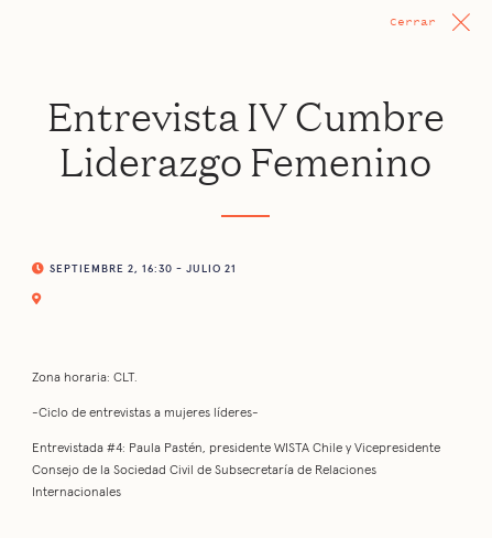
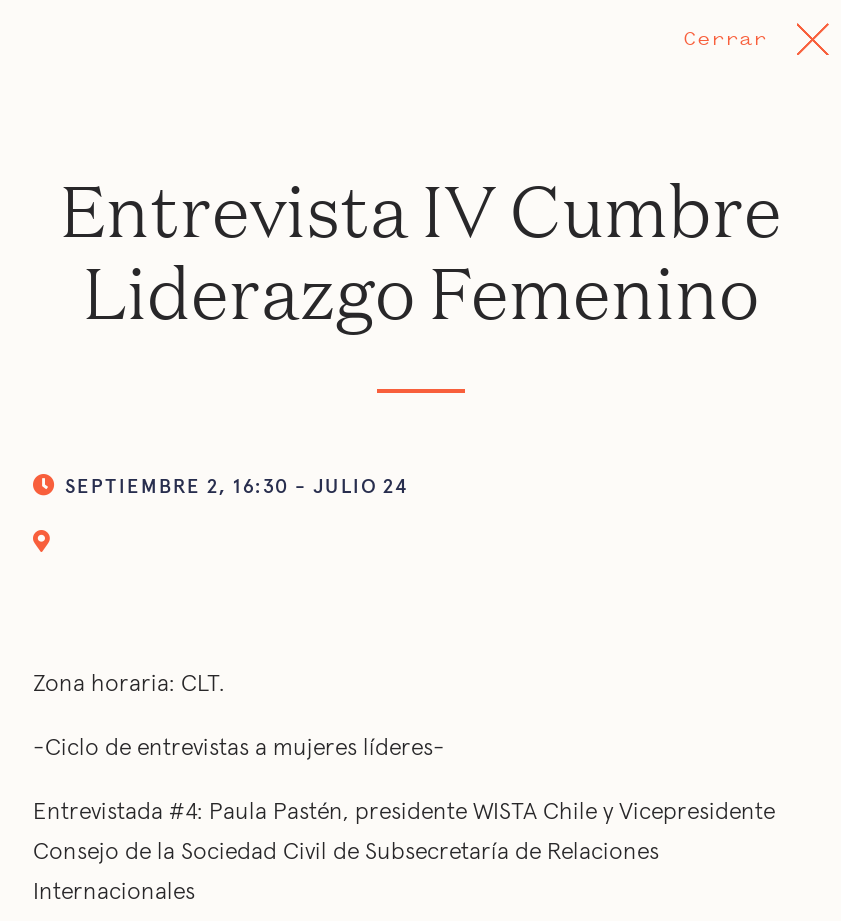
- SEPTIEMBRE 2, 16:30 - JULIO 21
+ SEPTIEMBRE 2, 16:30 - JULIO 24
